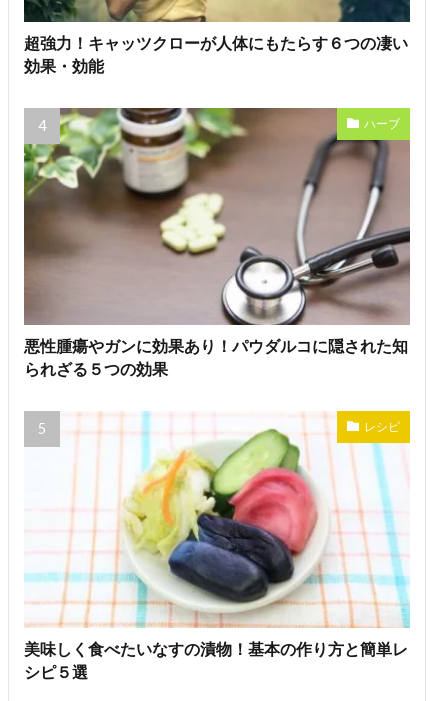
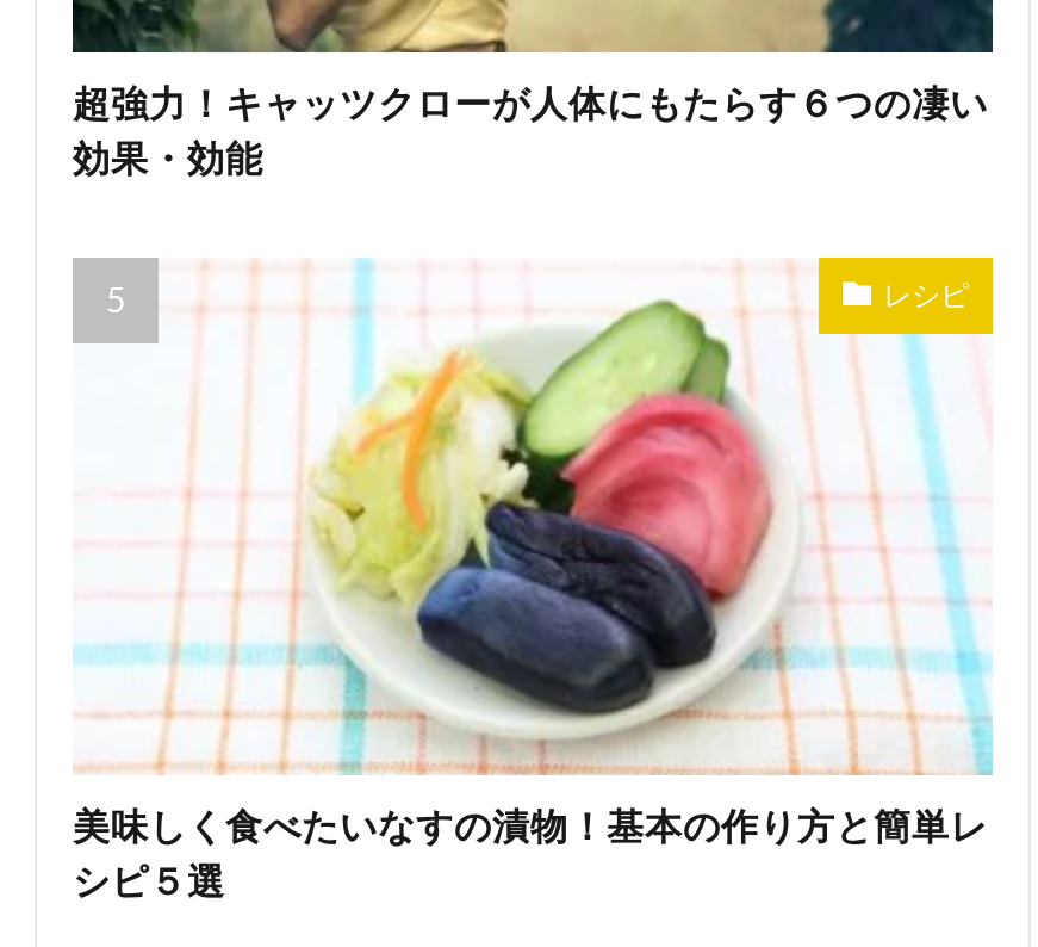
- [image]
- ハーブ

- 悪性腫瘍やガンに効果あり！パウダルコに隠された知
- られざる５つの効果
